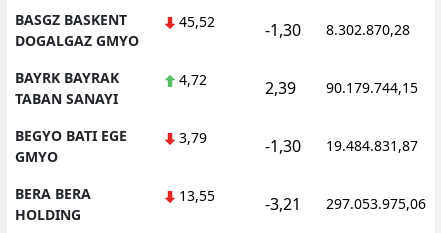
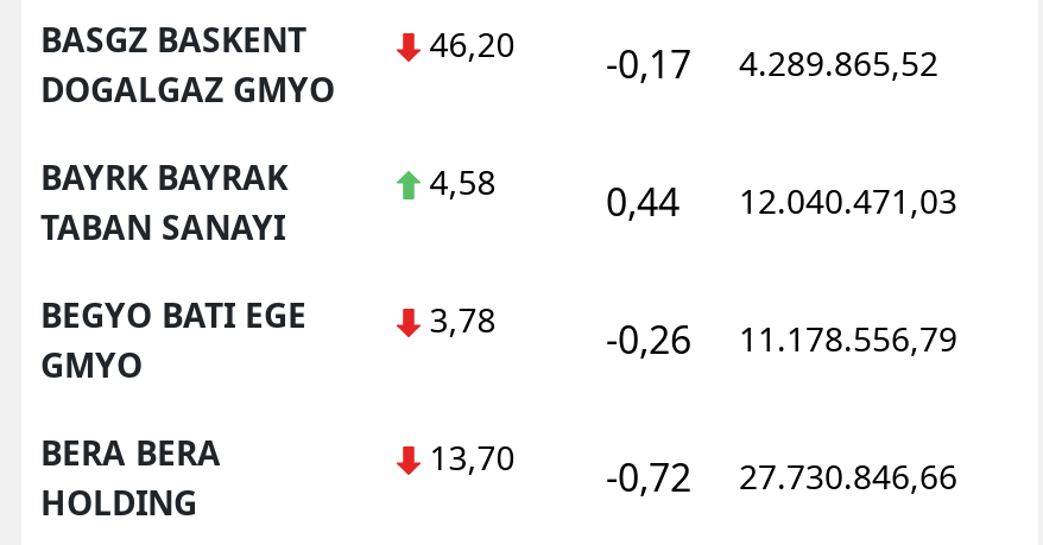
- 45,52
+ 46,20

- -1,30
+ -0,17

- 8.302.870,28
+ 4.289.865,52

- 4,72
+ 4,58

- 2,39
+ 0,44

- 90.179.744,15
+ 12.040.471,03

- 3,79
+ 3,78

- -1,30
+ -0,26

- 19.484.831,87
+ 11.178.556,79

- 13,55
+ 13,70

- -3,21
+ -0,72

- 297.053.975,06
+ 27.730.846,66
